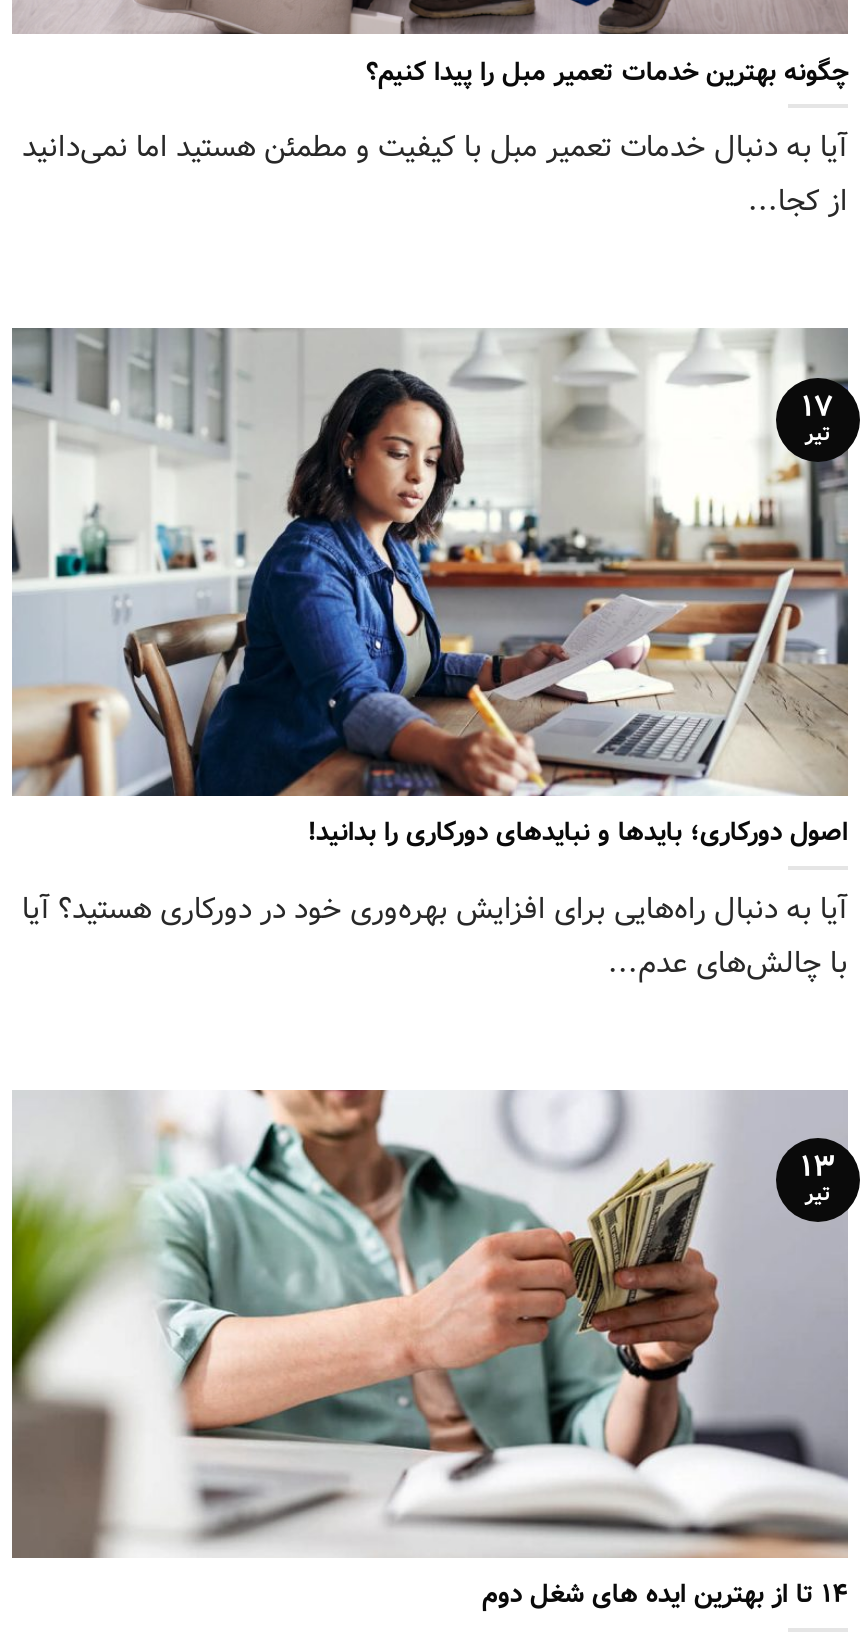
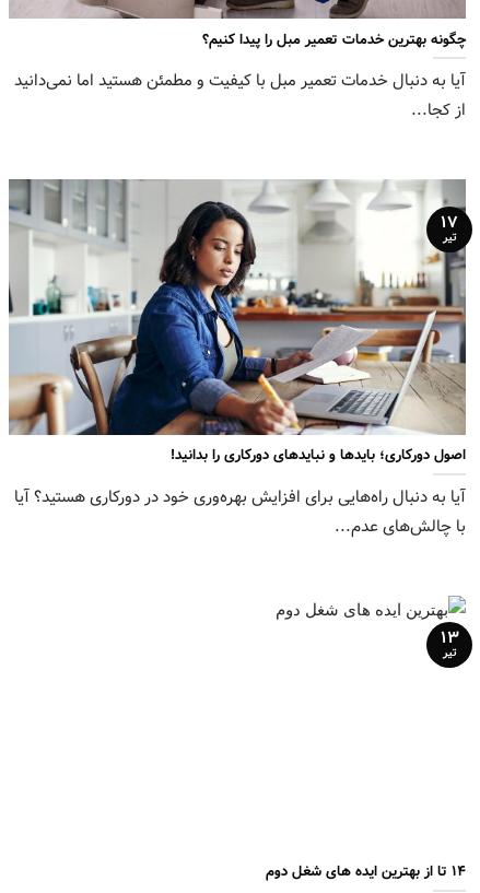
- [image]
